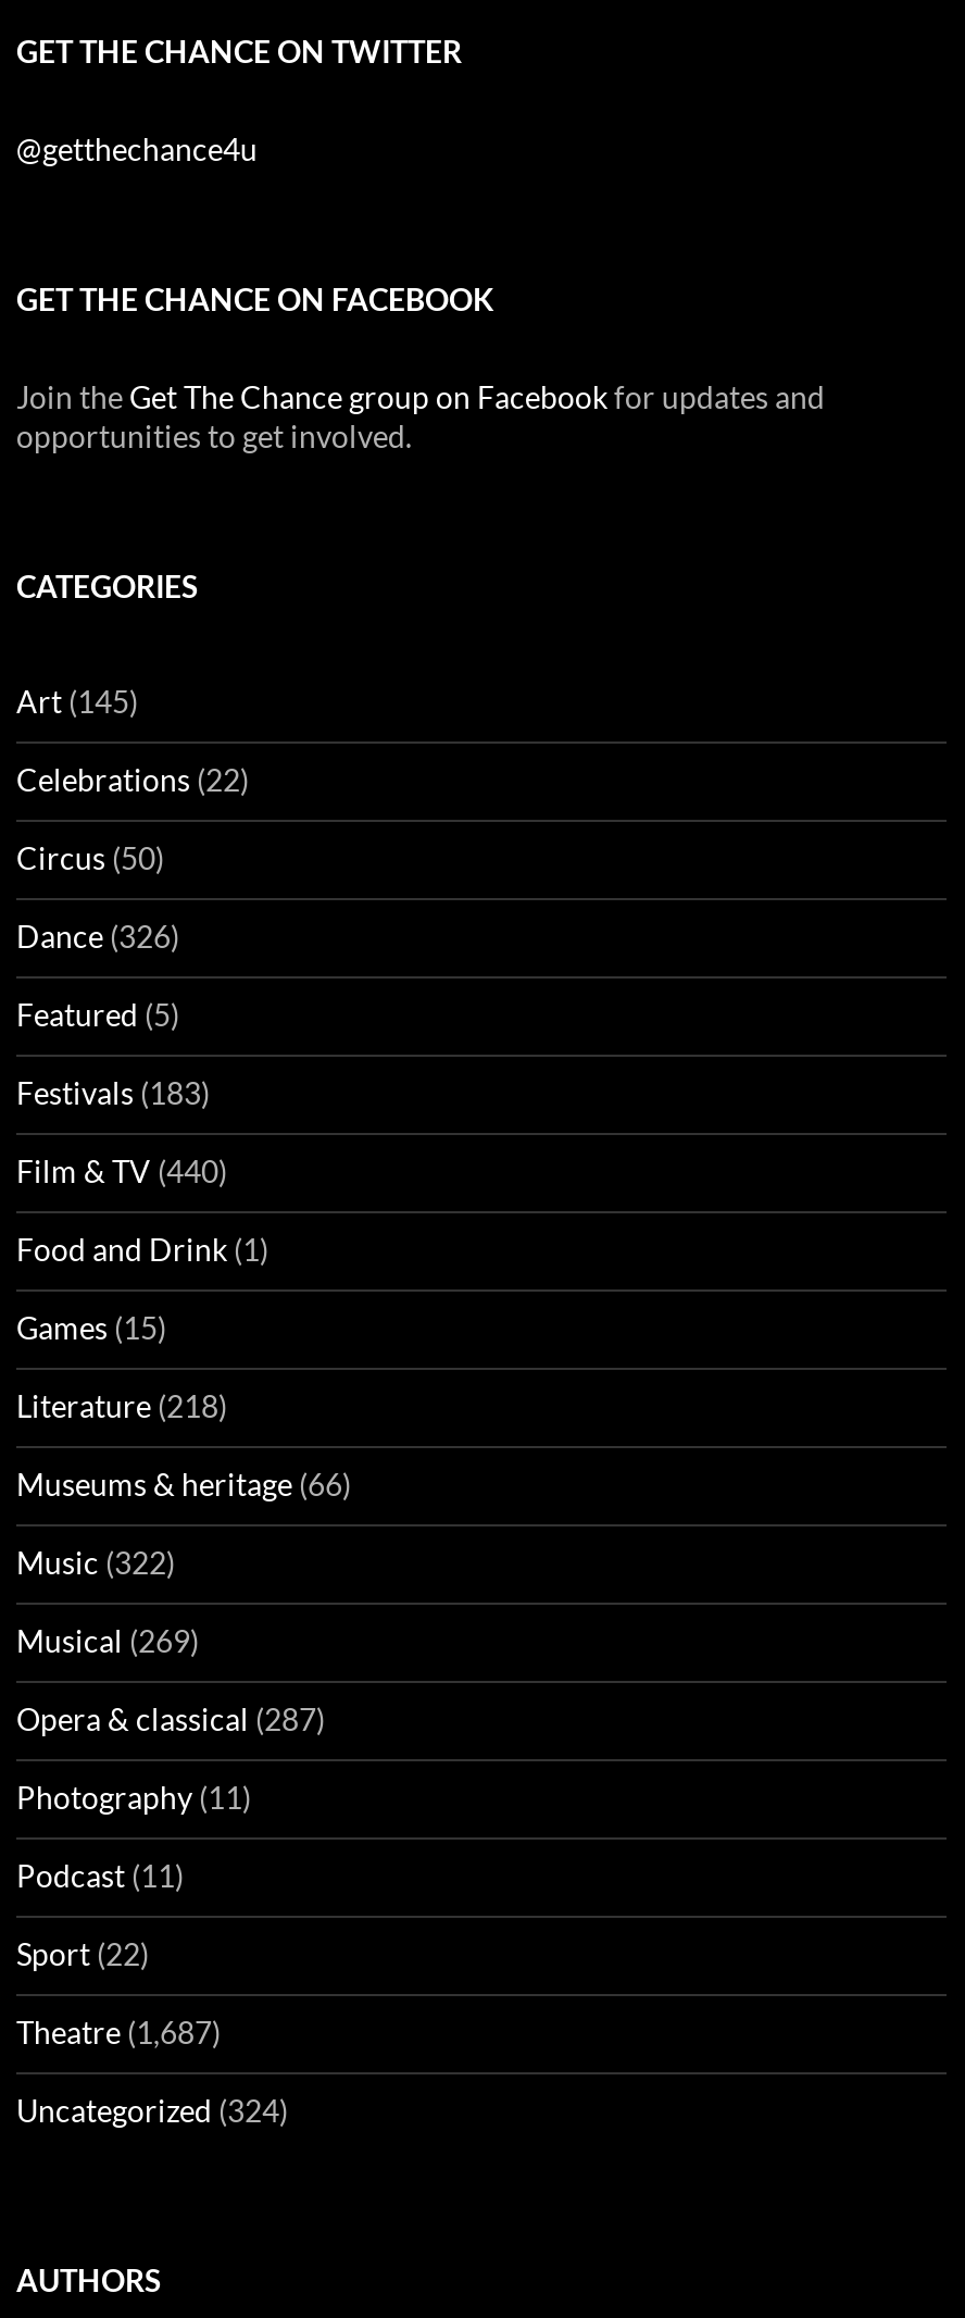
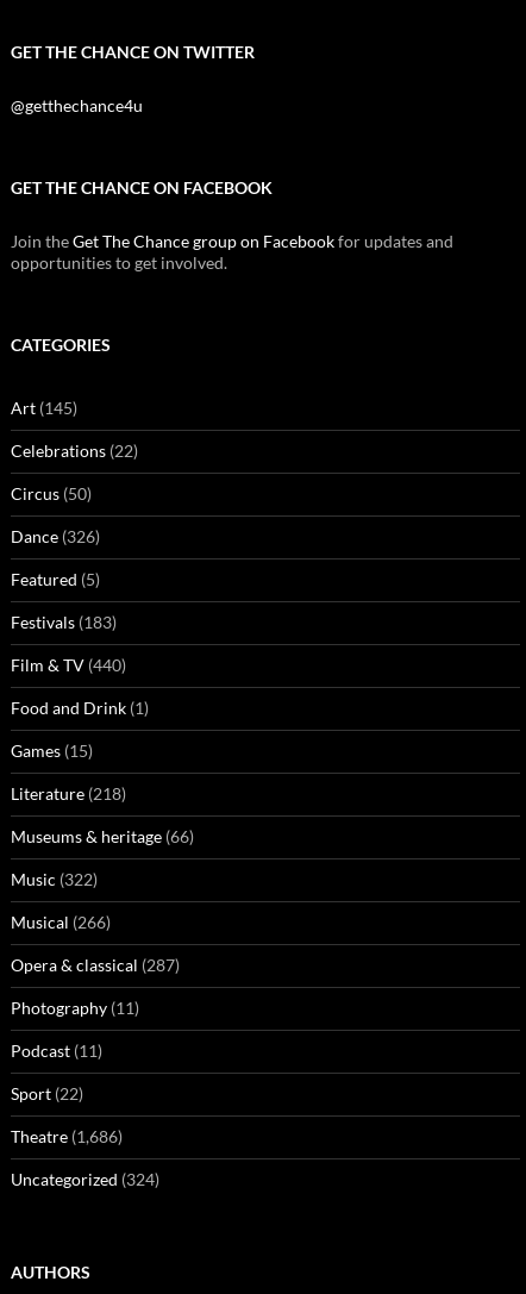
- Musical (269)
+ Musical (266)

- Theatre (1,687)
+ Theatre (1,686)
